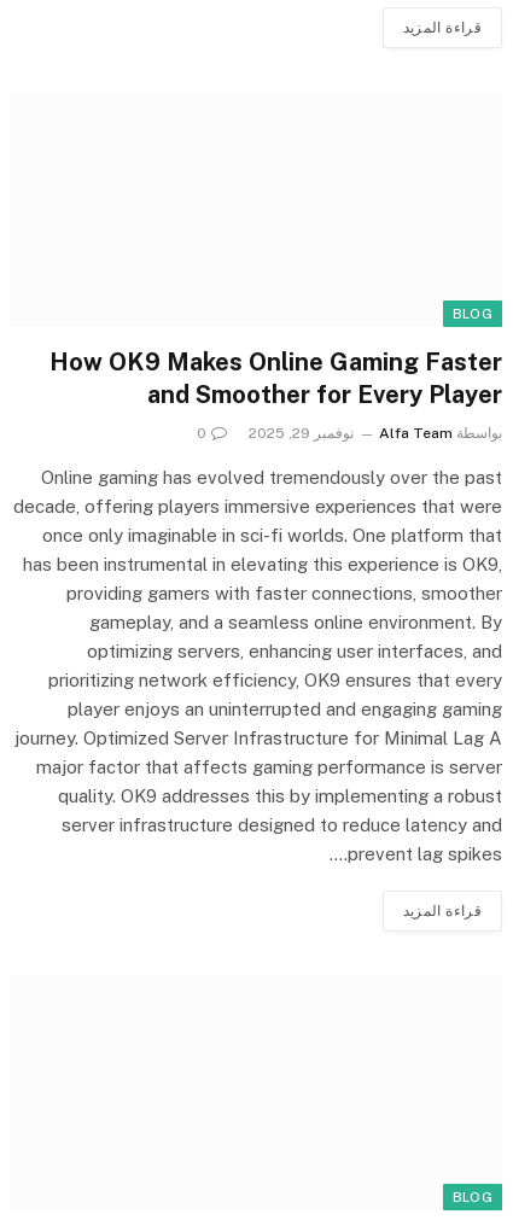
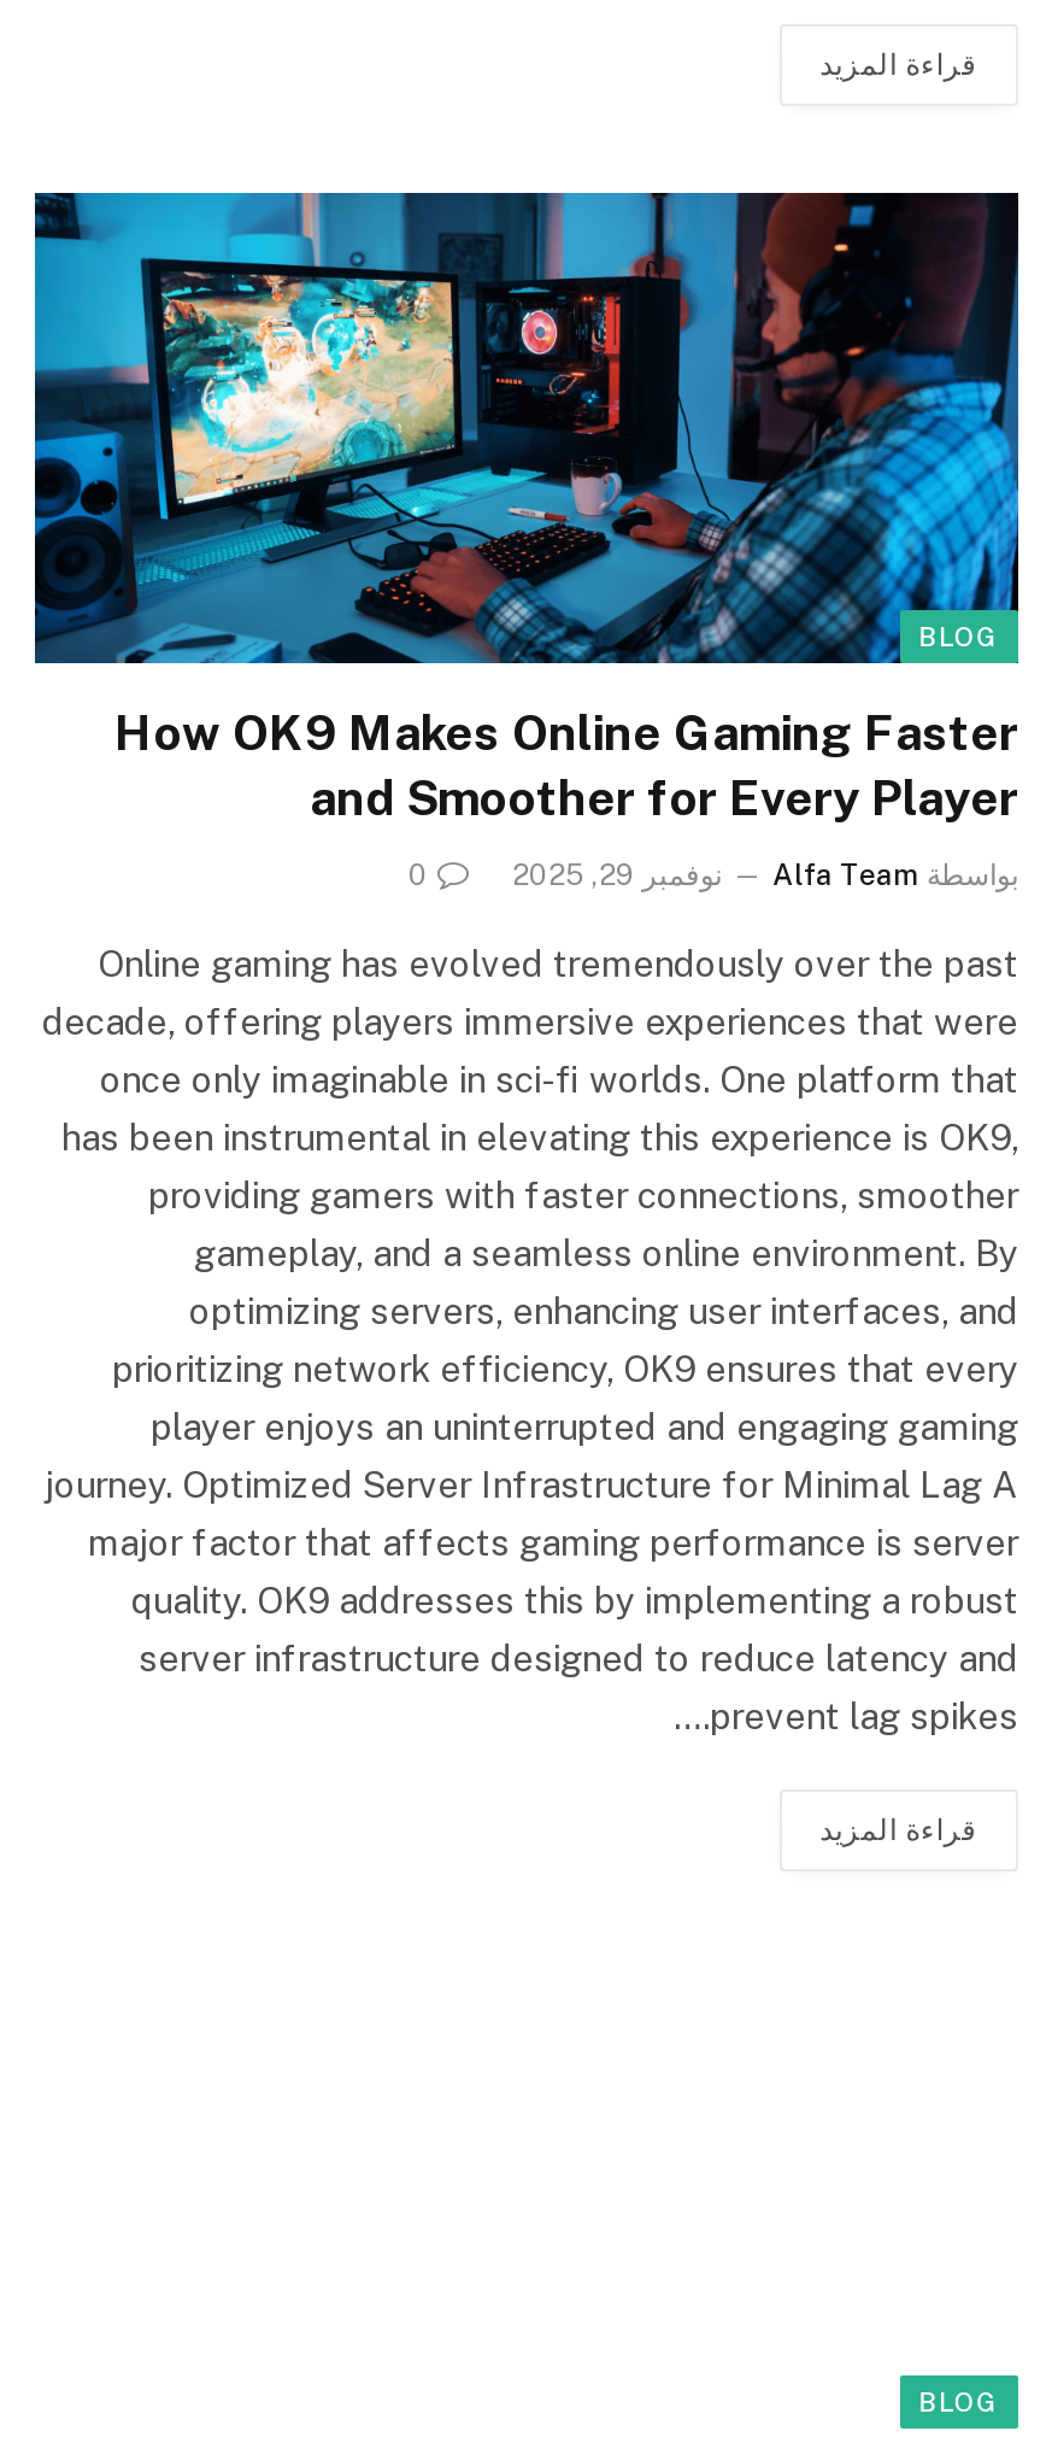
+ [image]
